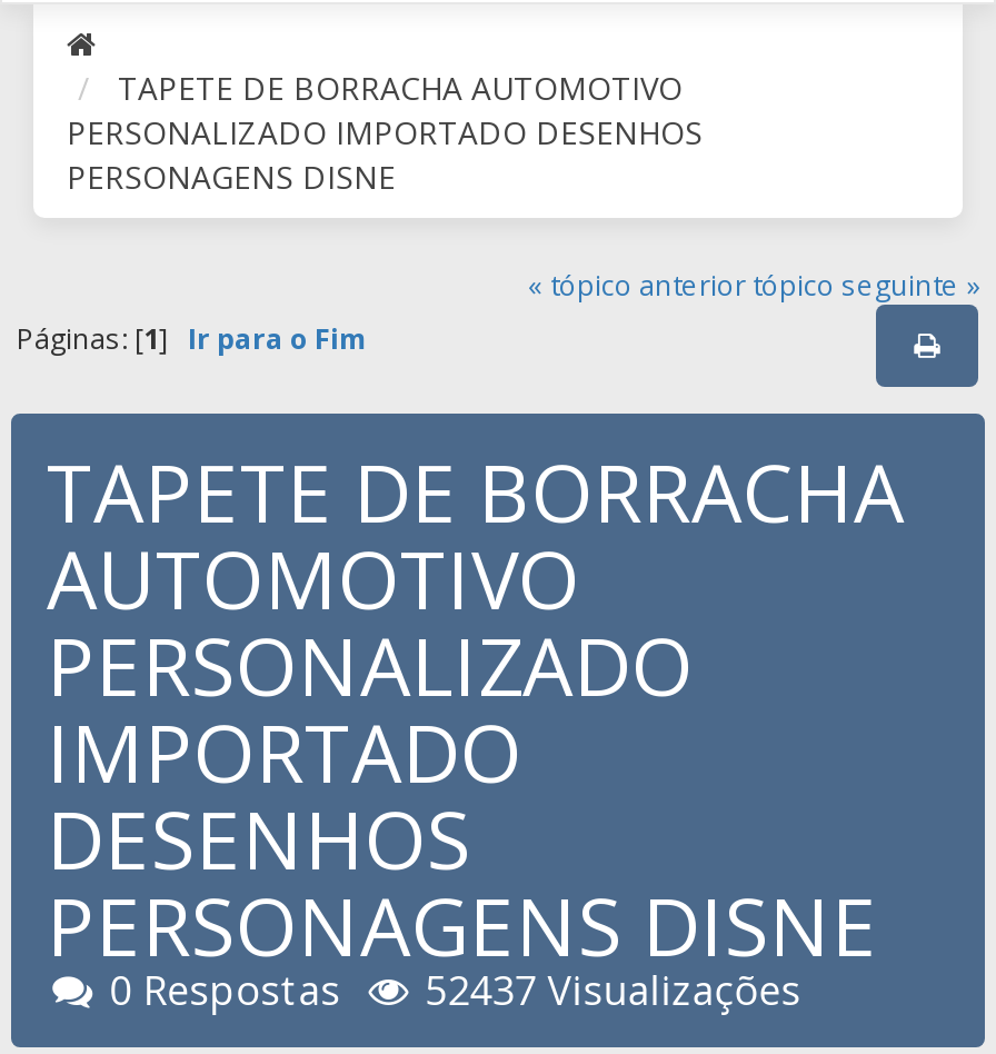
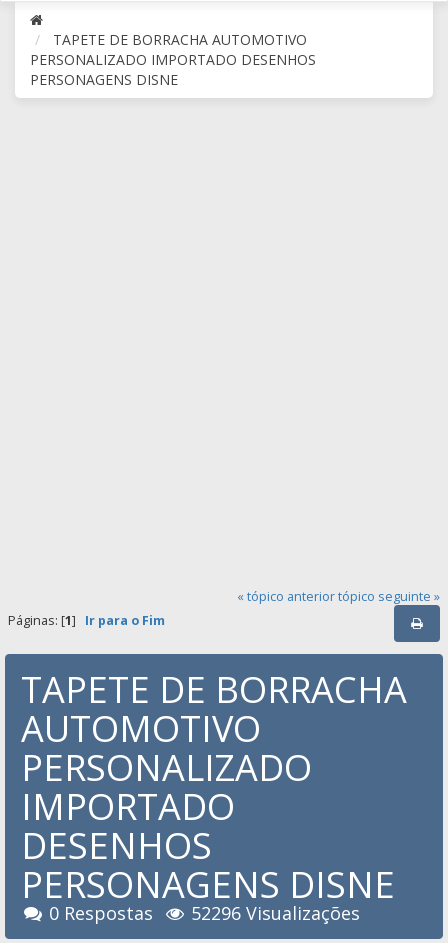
- 52437 Visualizações
+ 52296 Visualizações
